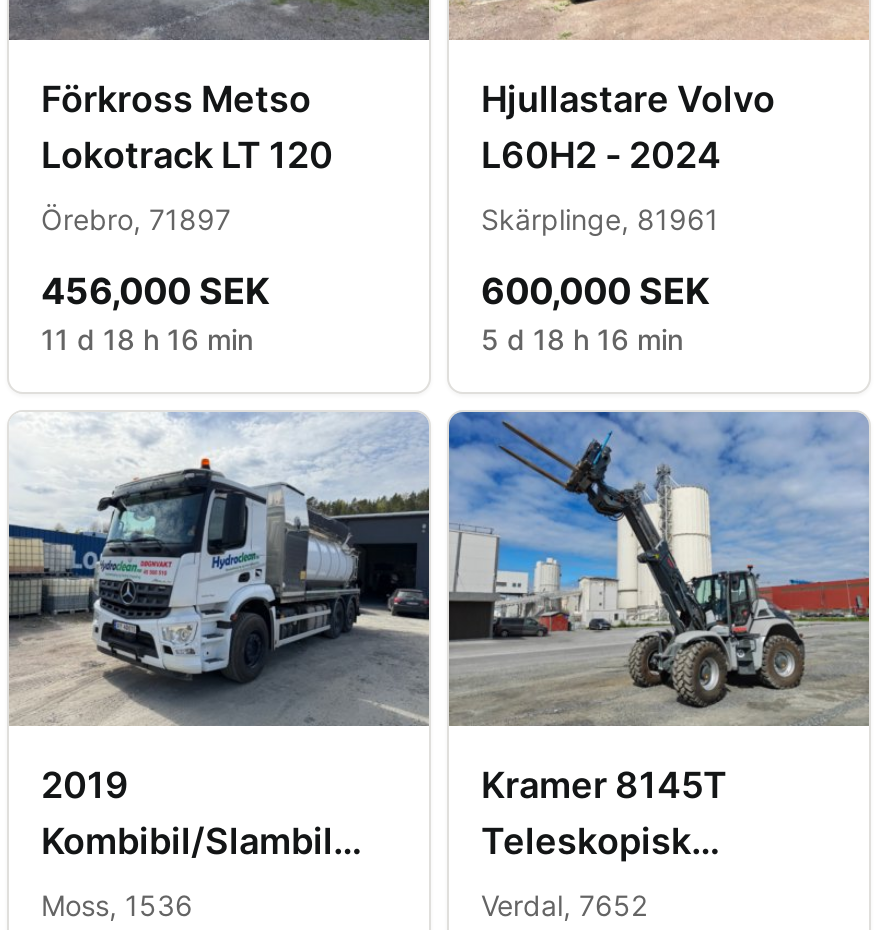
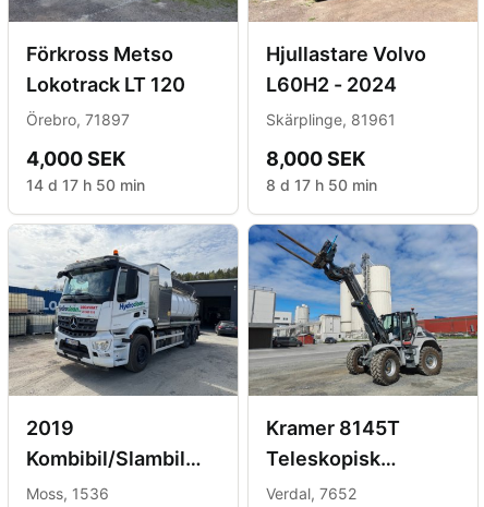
- 456,000 SEK
+ 4,000 SEK

- 600,000 SEK
+ 8,000 SEK

- 11 d 18 h 16 min
+ 14 d 17 h 50 min

- 5 d 18 h 16 min
+ 8 d 17 h 50 min
